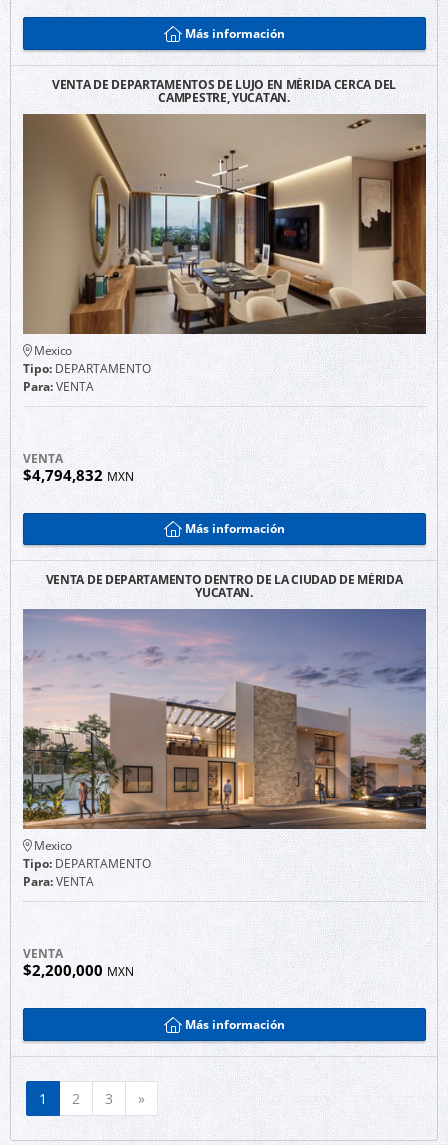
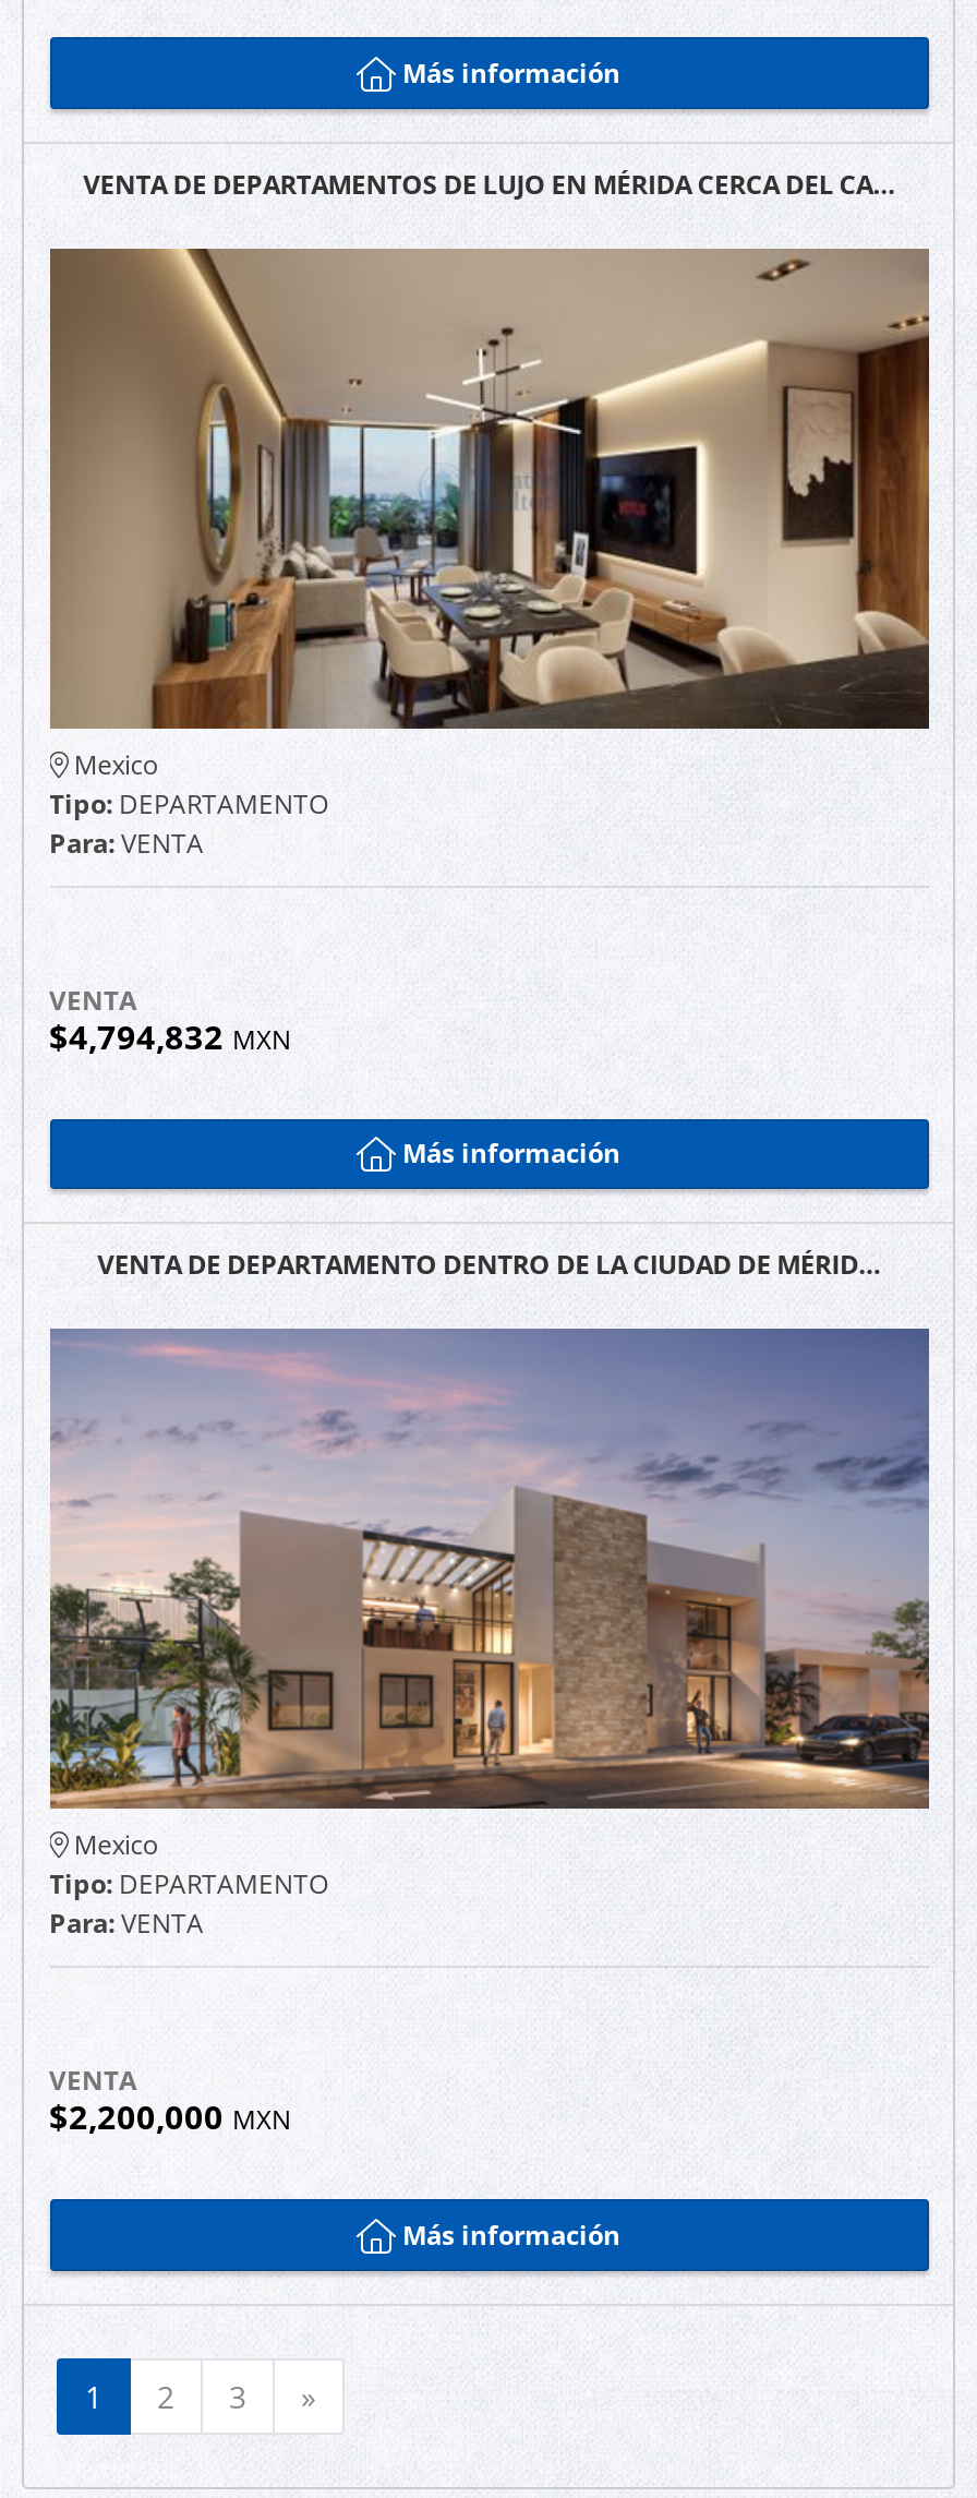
- VENTA DE DEPARTAMENTOS DE LUJO EN MÉRIDA CERCA DEL
- CAMPESTRE, YUCATAN.
+ VENTA DE DEPARTAMENTOS DE LUJO EN MÉRIDA CERCA DEL CA…

- VENTA DE DEPARTAMENTO DENTRO DE LA CIUDAD DE MÉRIDA
- YUCATAN.
+ VENTA DE DEPARTAMENTO DENTRO DE LA CIUDAD DE MÉRID…
